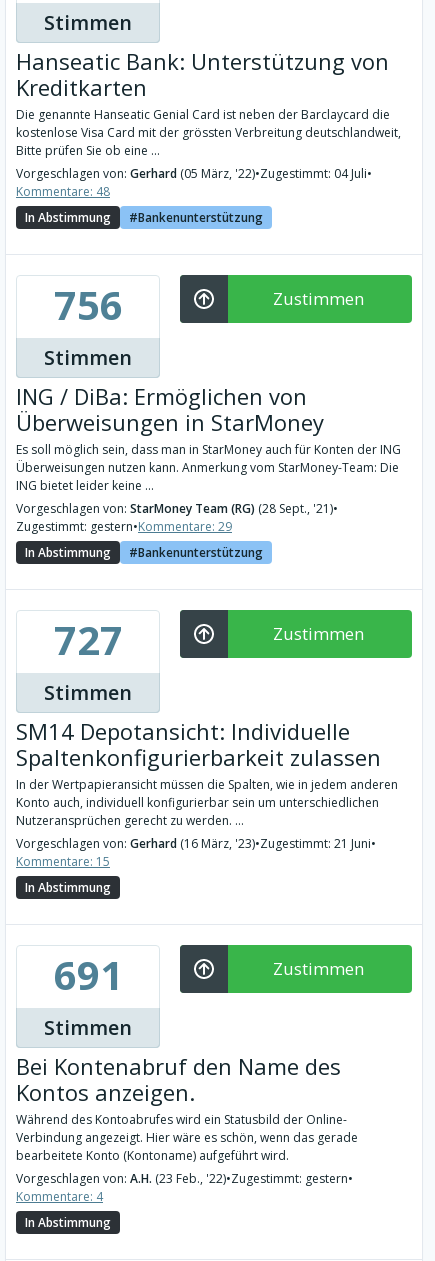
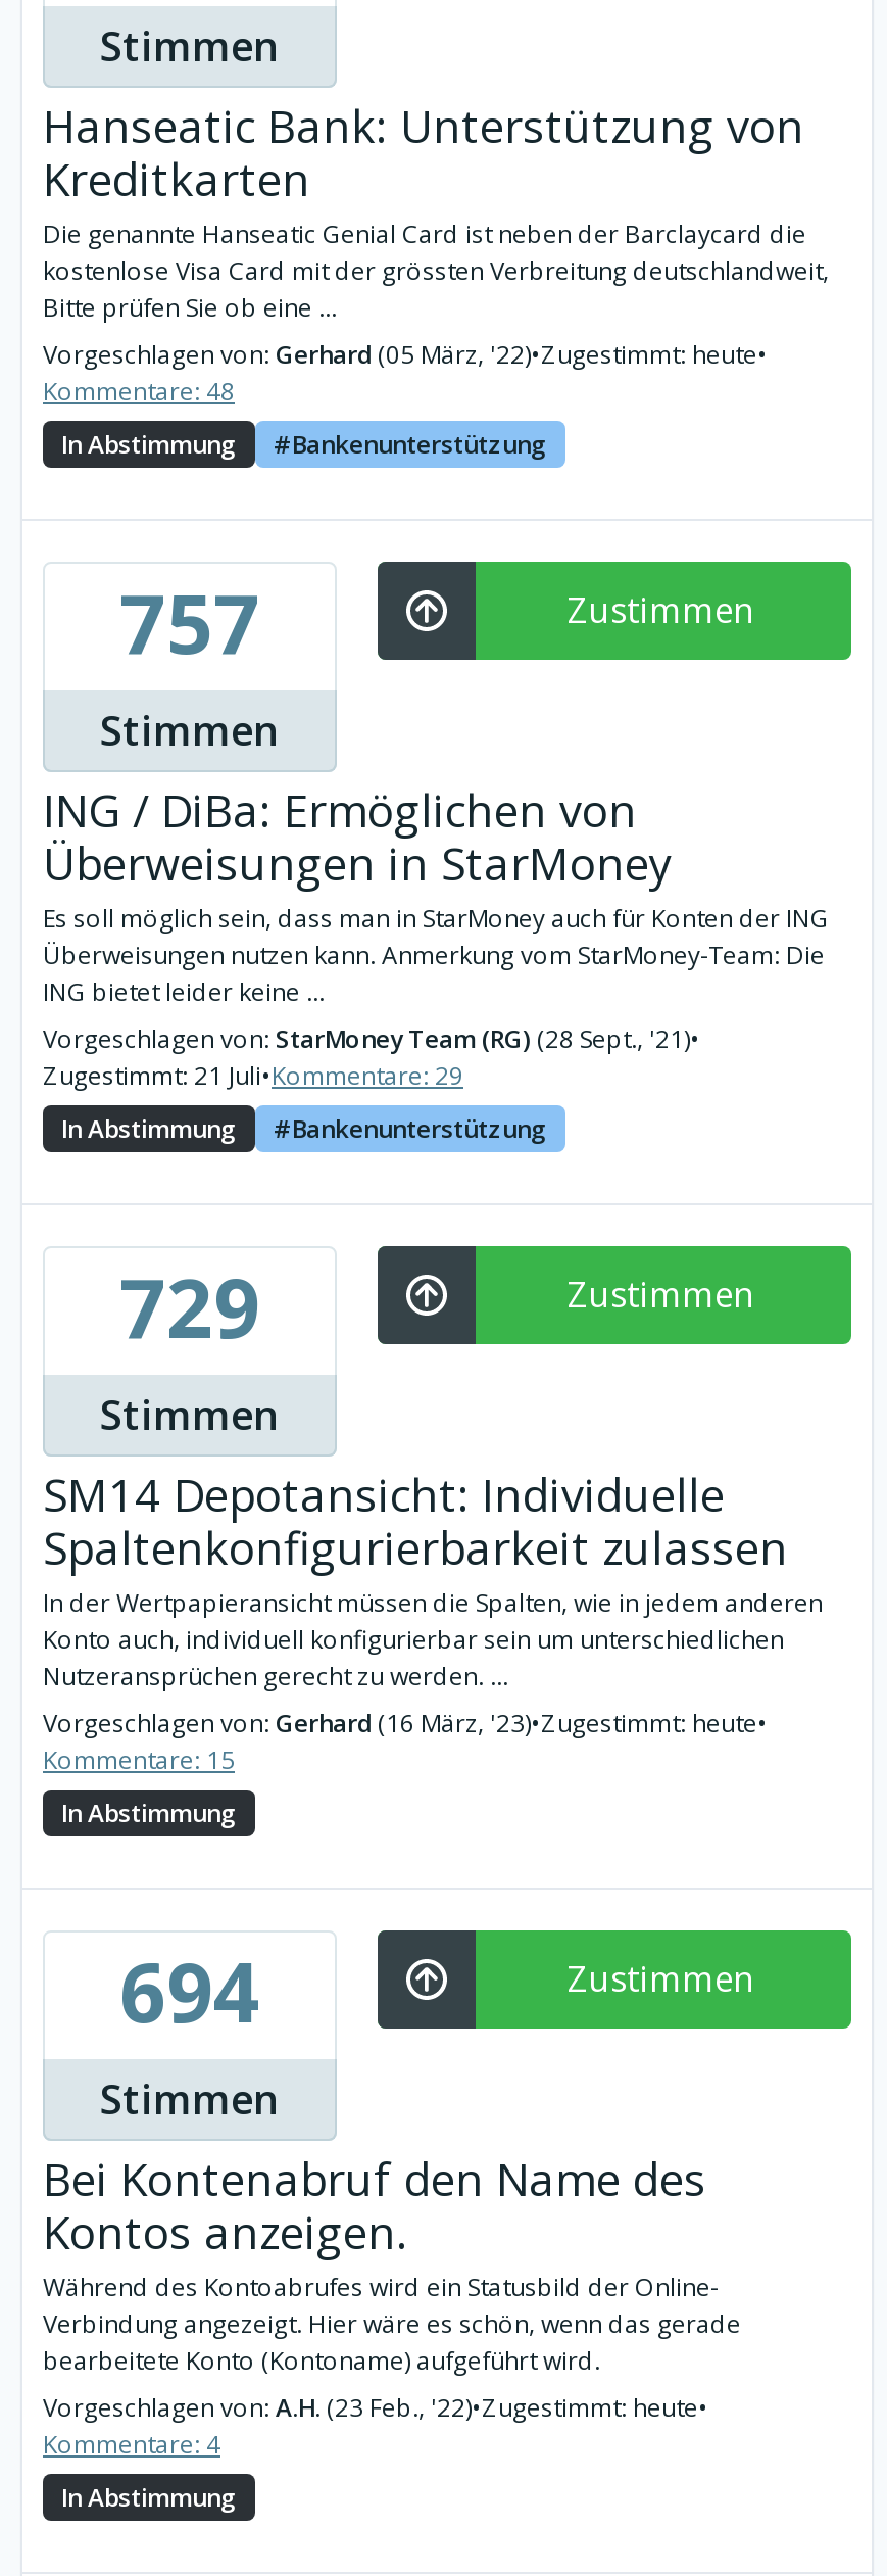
- Vorgeschlagen von: Gerhard (05 März, '22)•Zugestimmt: 04 Juli•
+ Vorgeschlagen von: Gerhard (05 März, '22)•Zugestimmt: heute•

- 756
+ 757

- Zugestimmt: gestern•Kommentare: 29
+ Zugestimmt: 21 Juli•Kommentare: 29

- 727
+ 729

- Vorgeschlagen von: Gerhard (16 März, '23)•Zugestimmt: 21 Juni•
+ Vorgeschlagen von: Gerhard (16 März, '23)•Zugestimmt: heute•

- 691
+ 694

- Vorgeschlagen von: A.H. (23 Feb., '22)•Zugestimmt: gestern•
+ Vorgeschlagen von: A.H. (23 Feb., '22)•Zugestimmt: heute•
